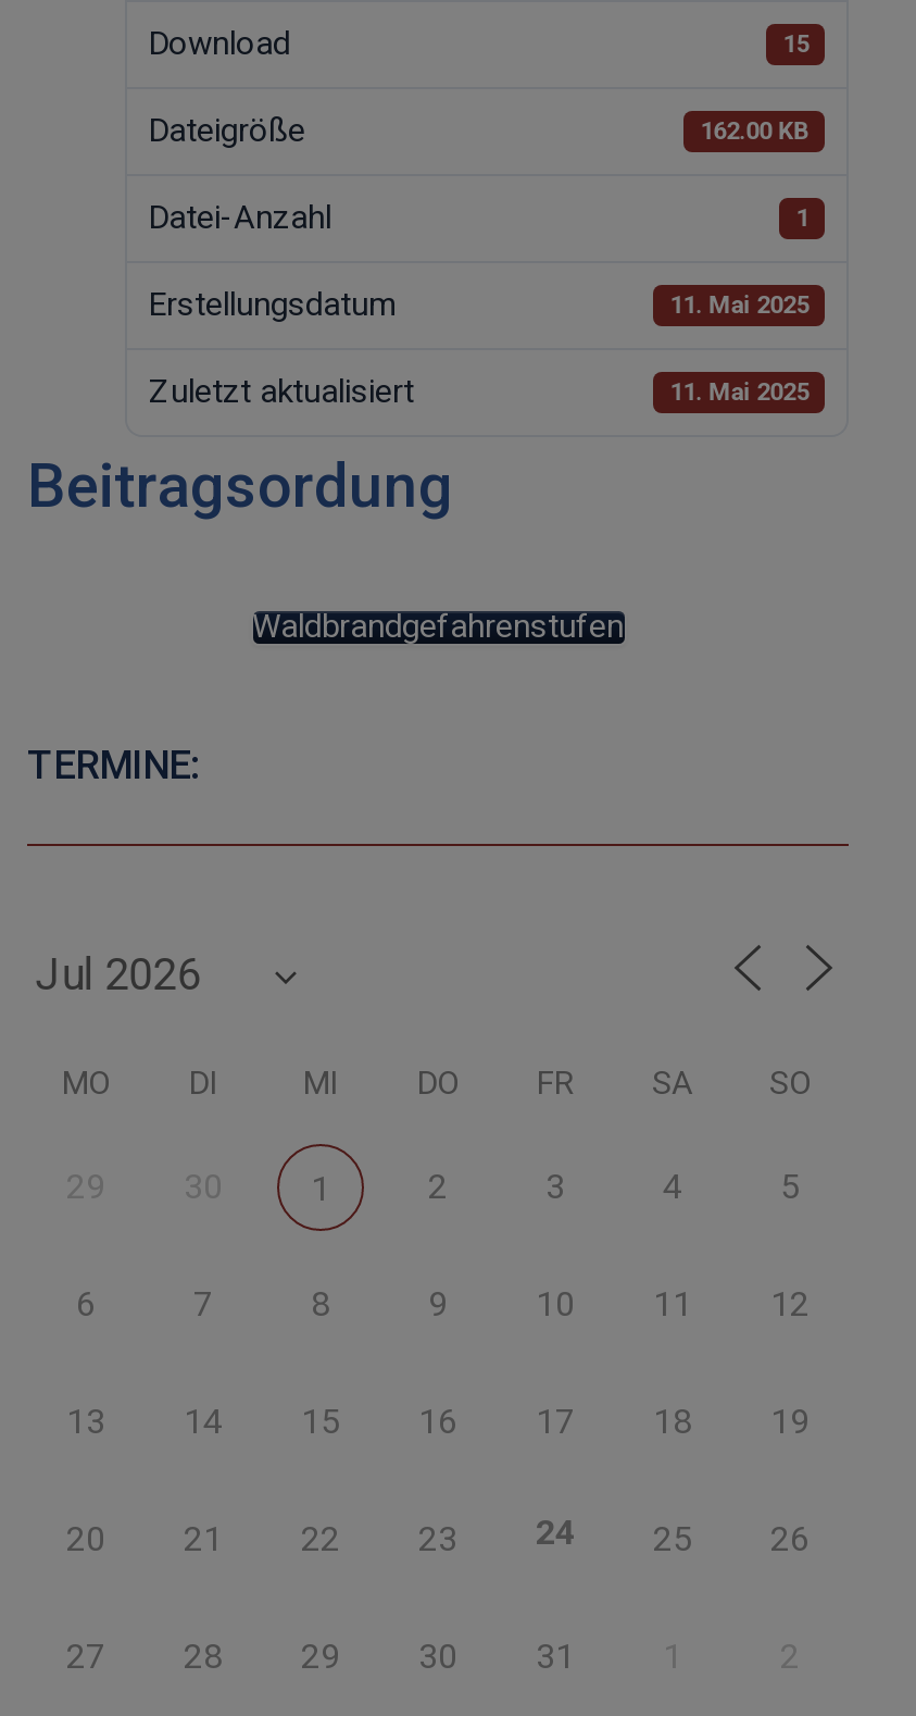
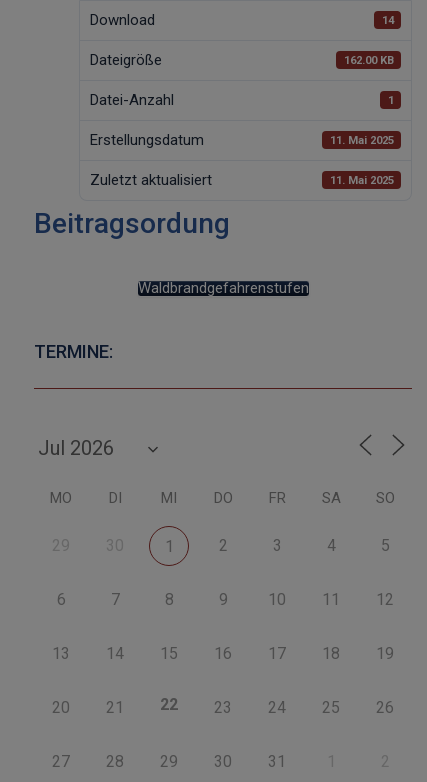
- 15
+ 14
